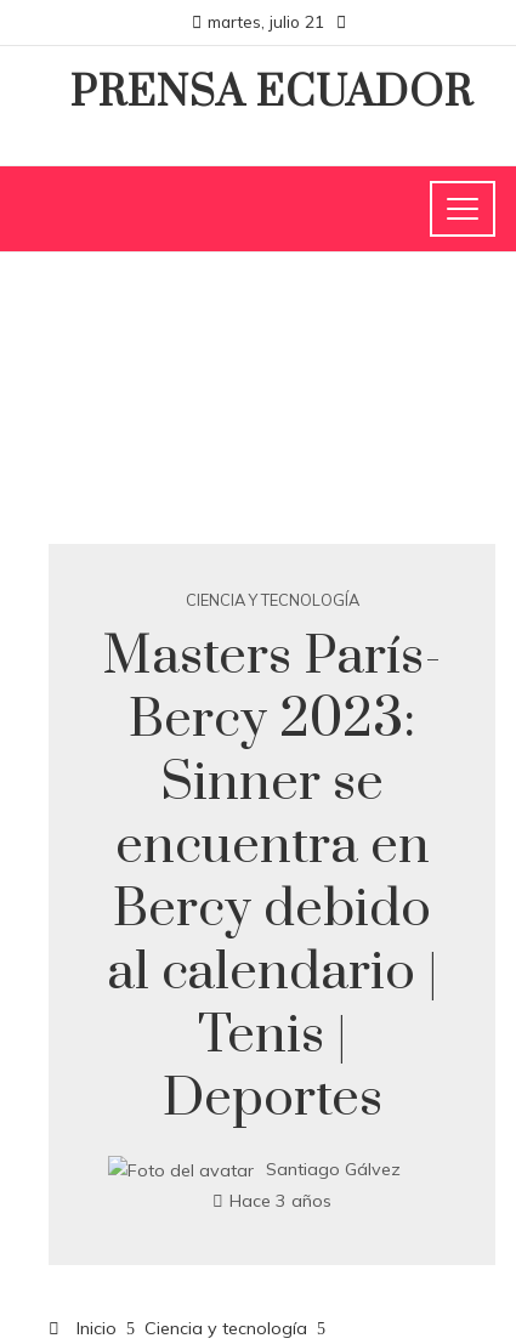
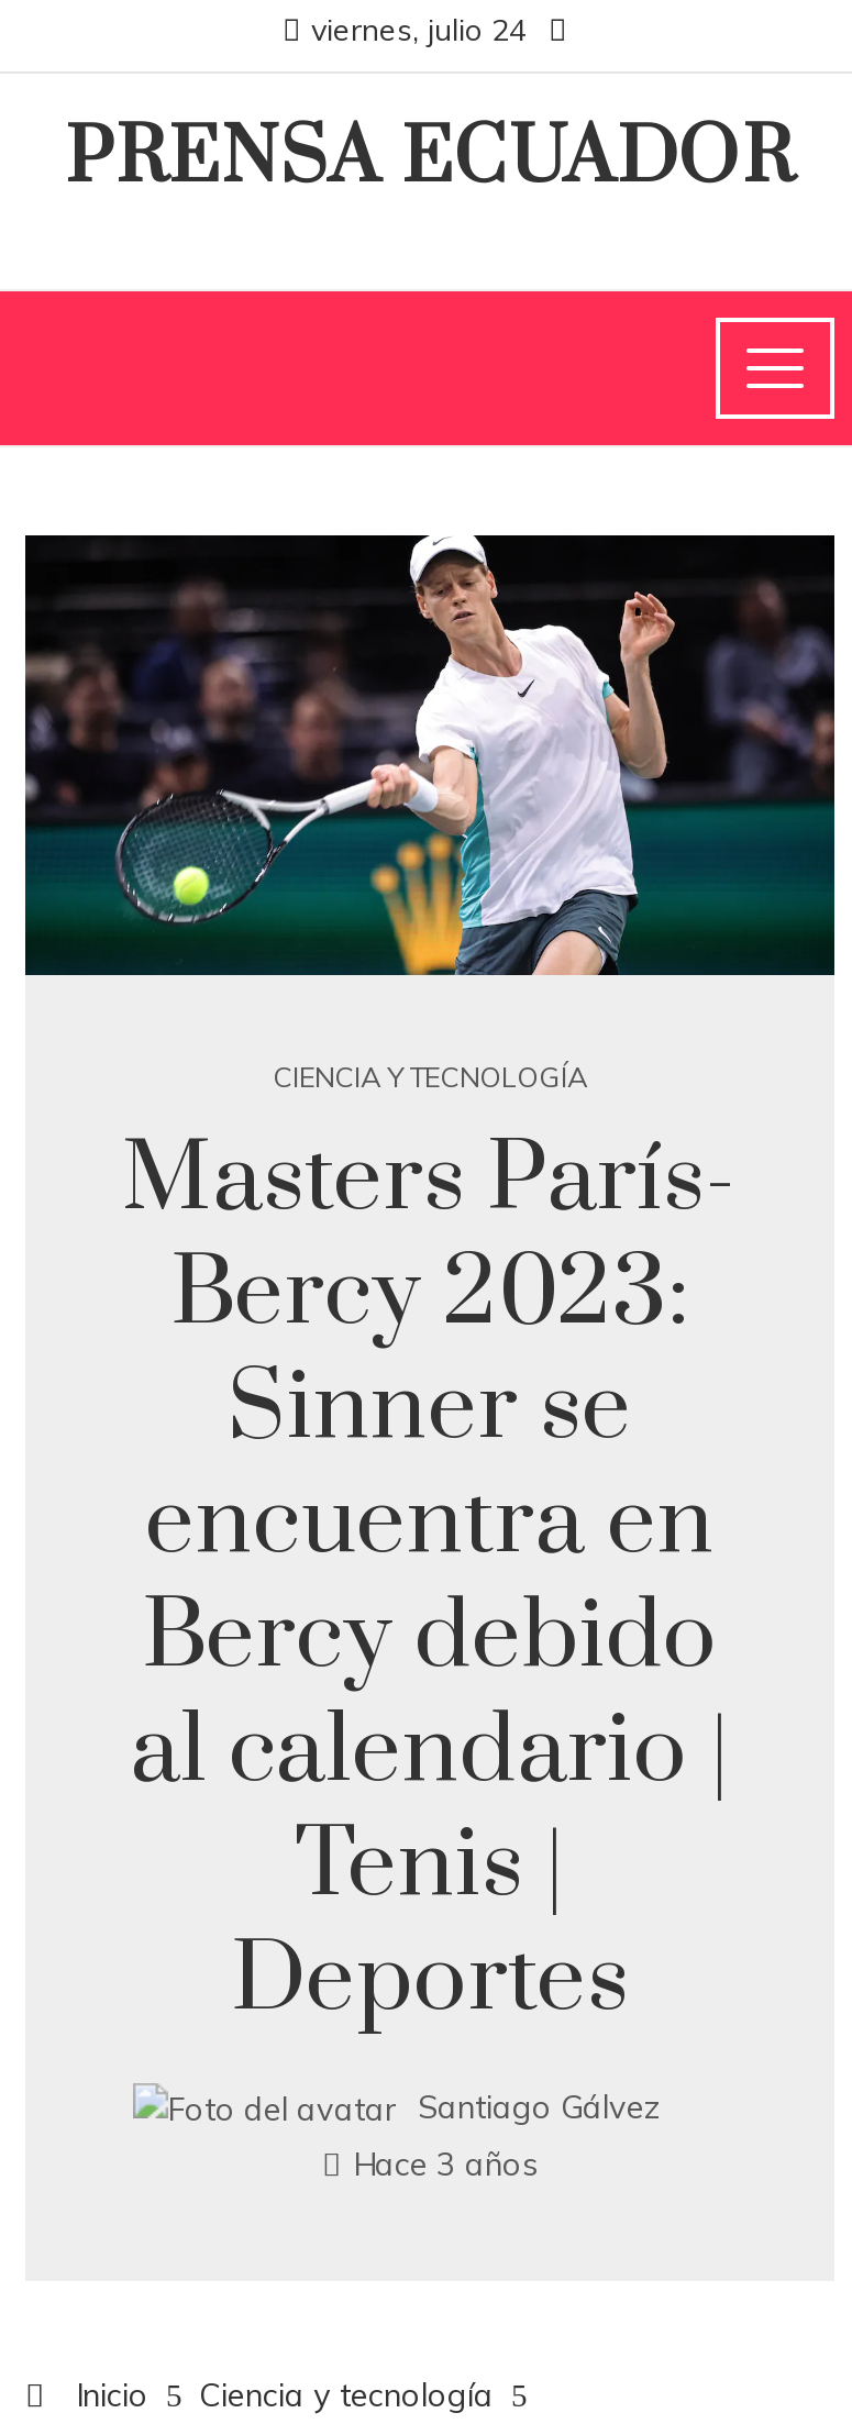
- martes, julio 21
+ viernes, julio 24

+ [image]
